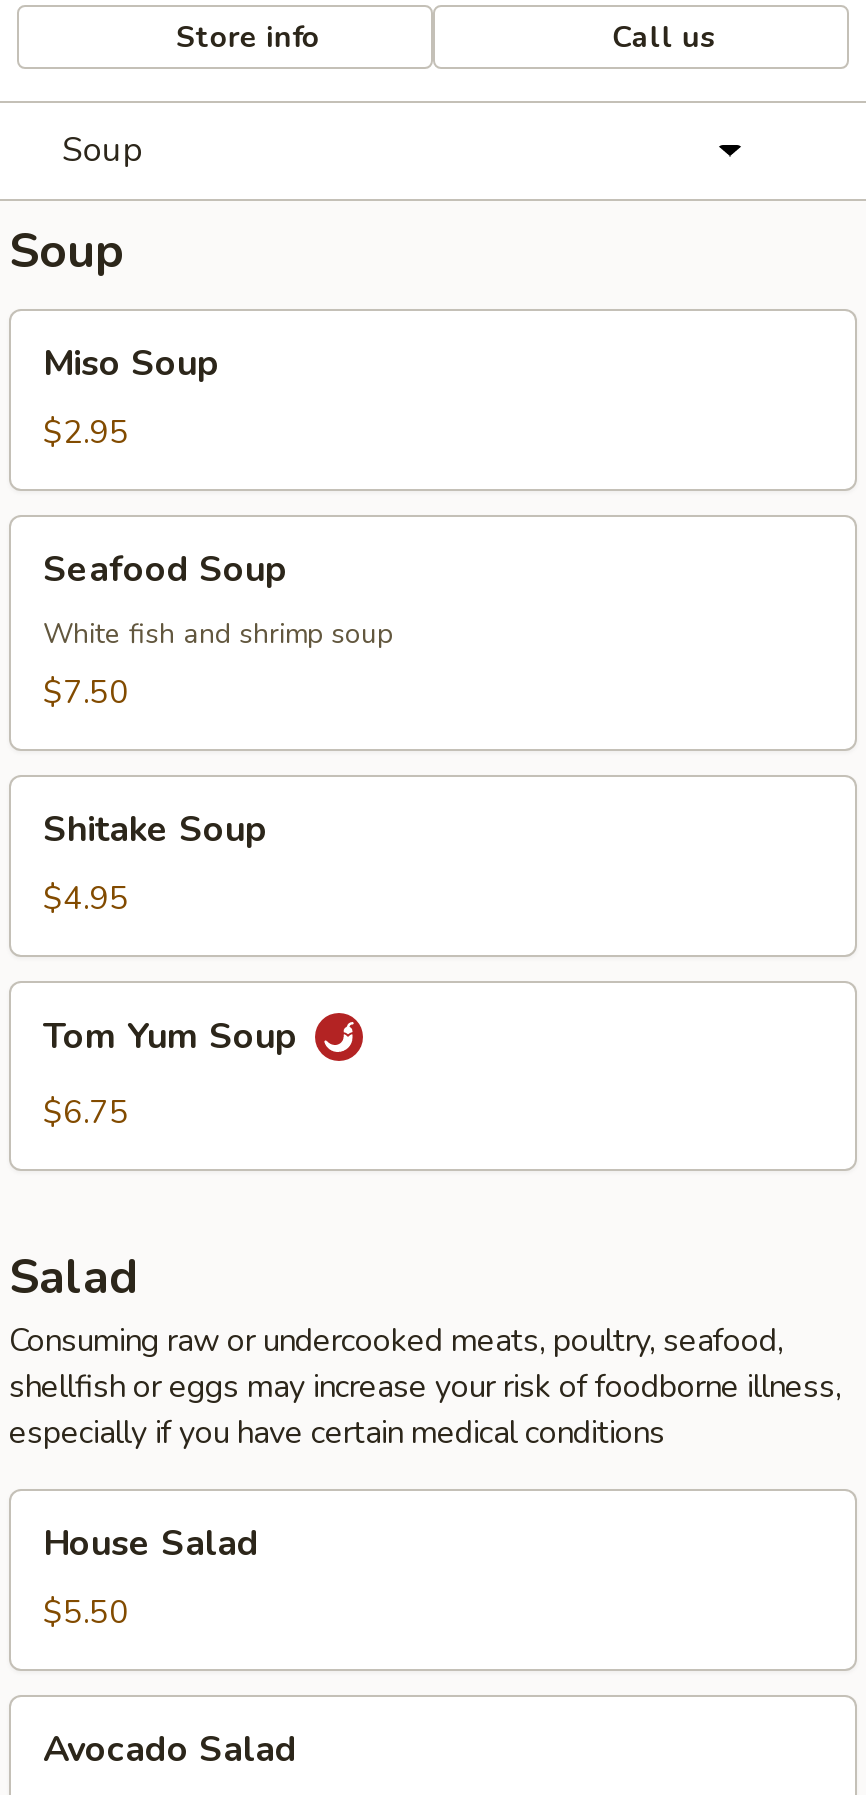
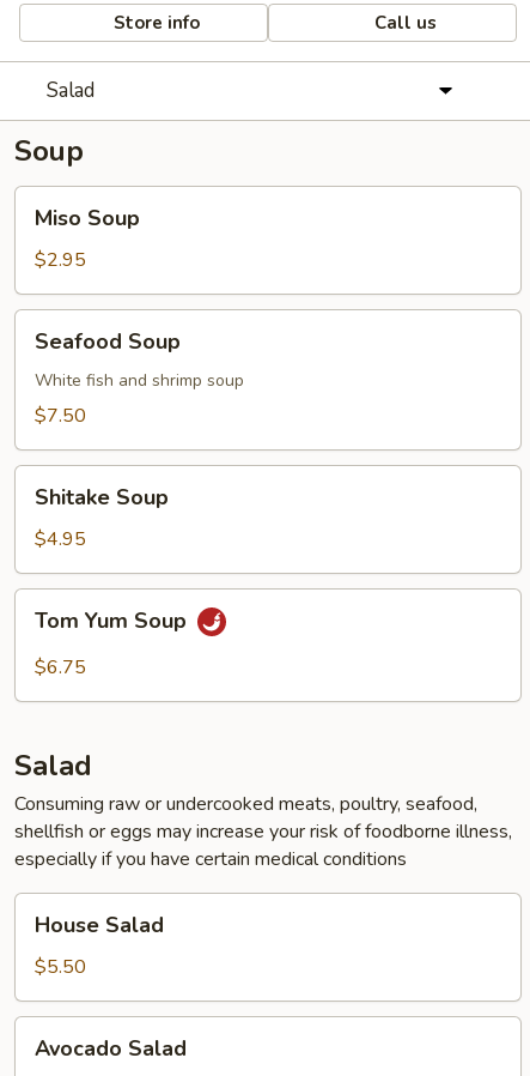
- Soup
+ Salad
